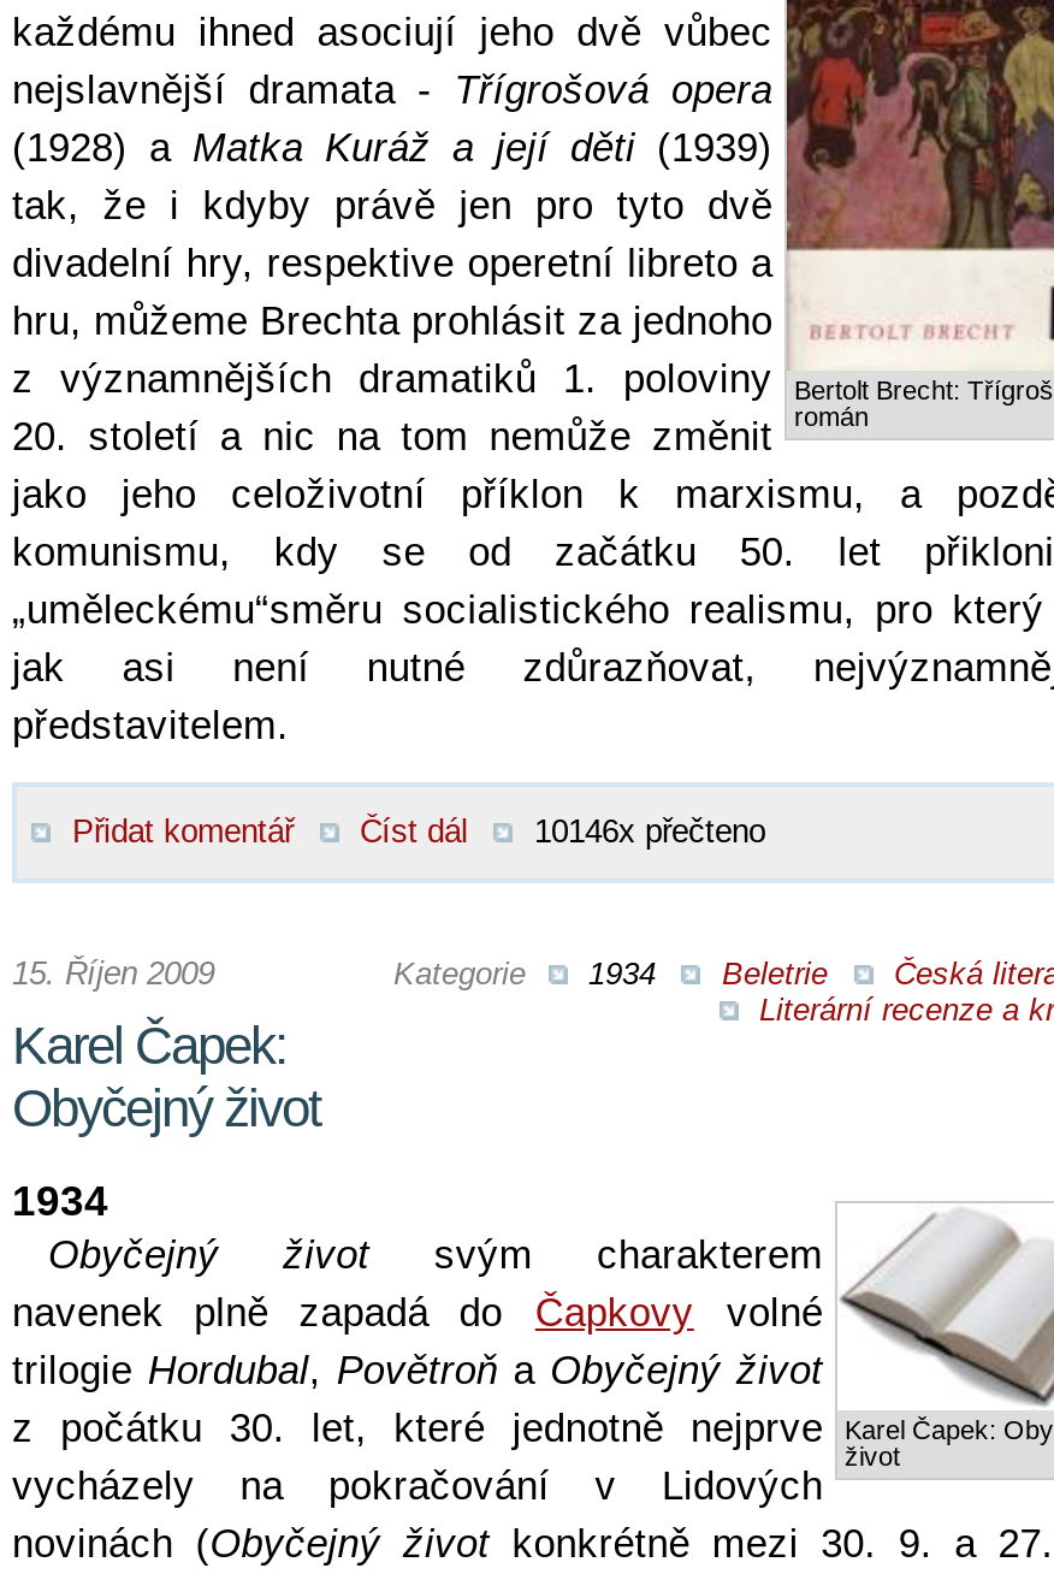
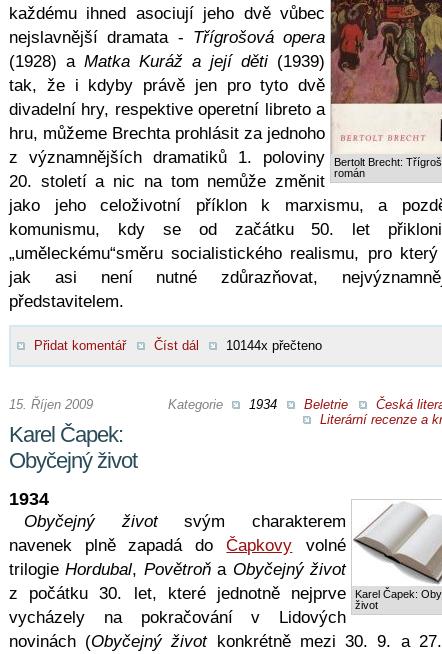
- Přidat komentář Číst dál 10146x přečteno
+ Přidat komentář Číst dál 10144x přečteno
